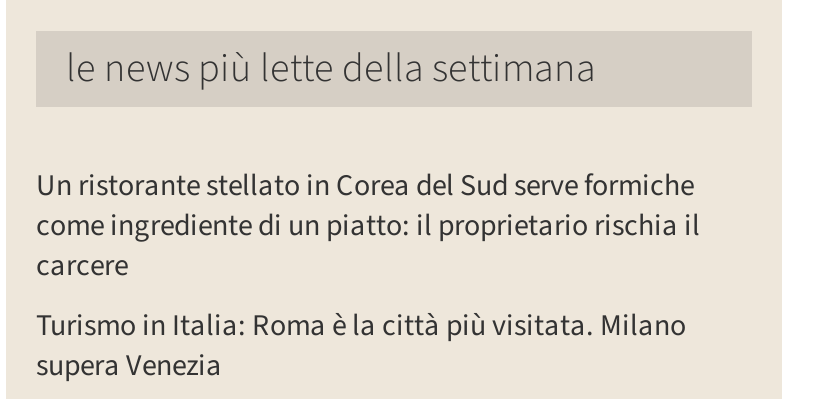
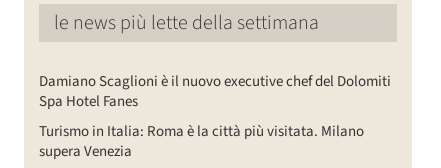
- Un ristorante stellato in Corea del Sud serve formiche
- come ingrediente di un piatto: il proprietario rischia il
- carcere
+ Damiano Scaglioni è il nuovo executive chef del Dolomiti
+ Spa Hotel Fanes
